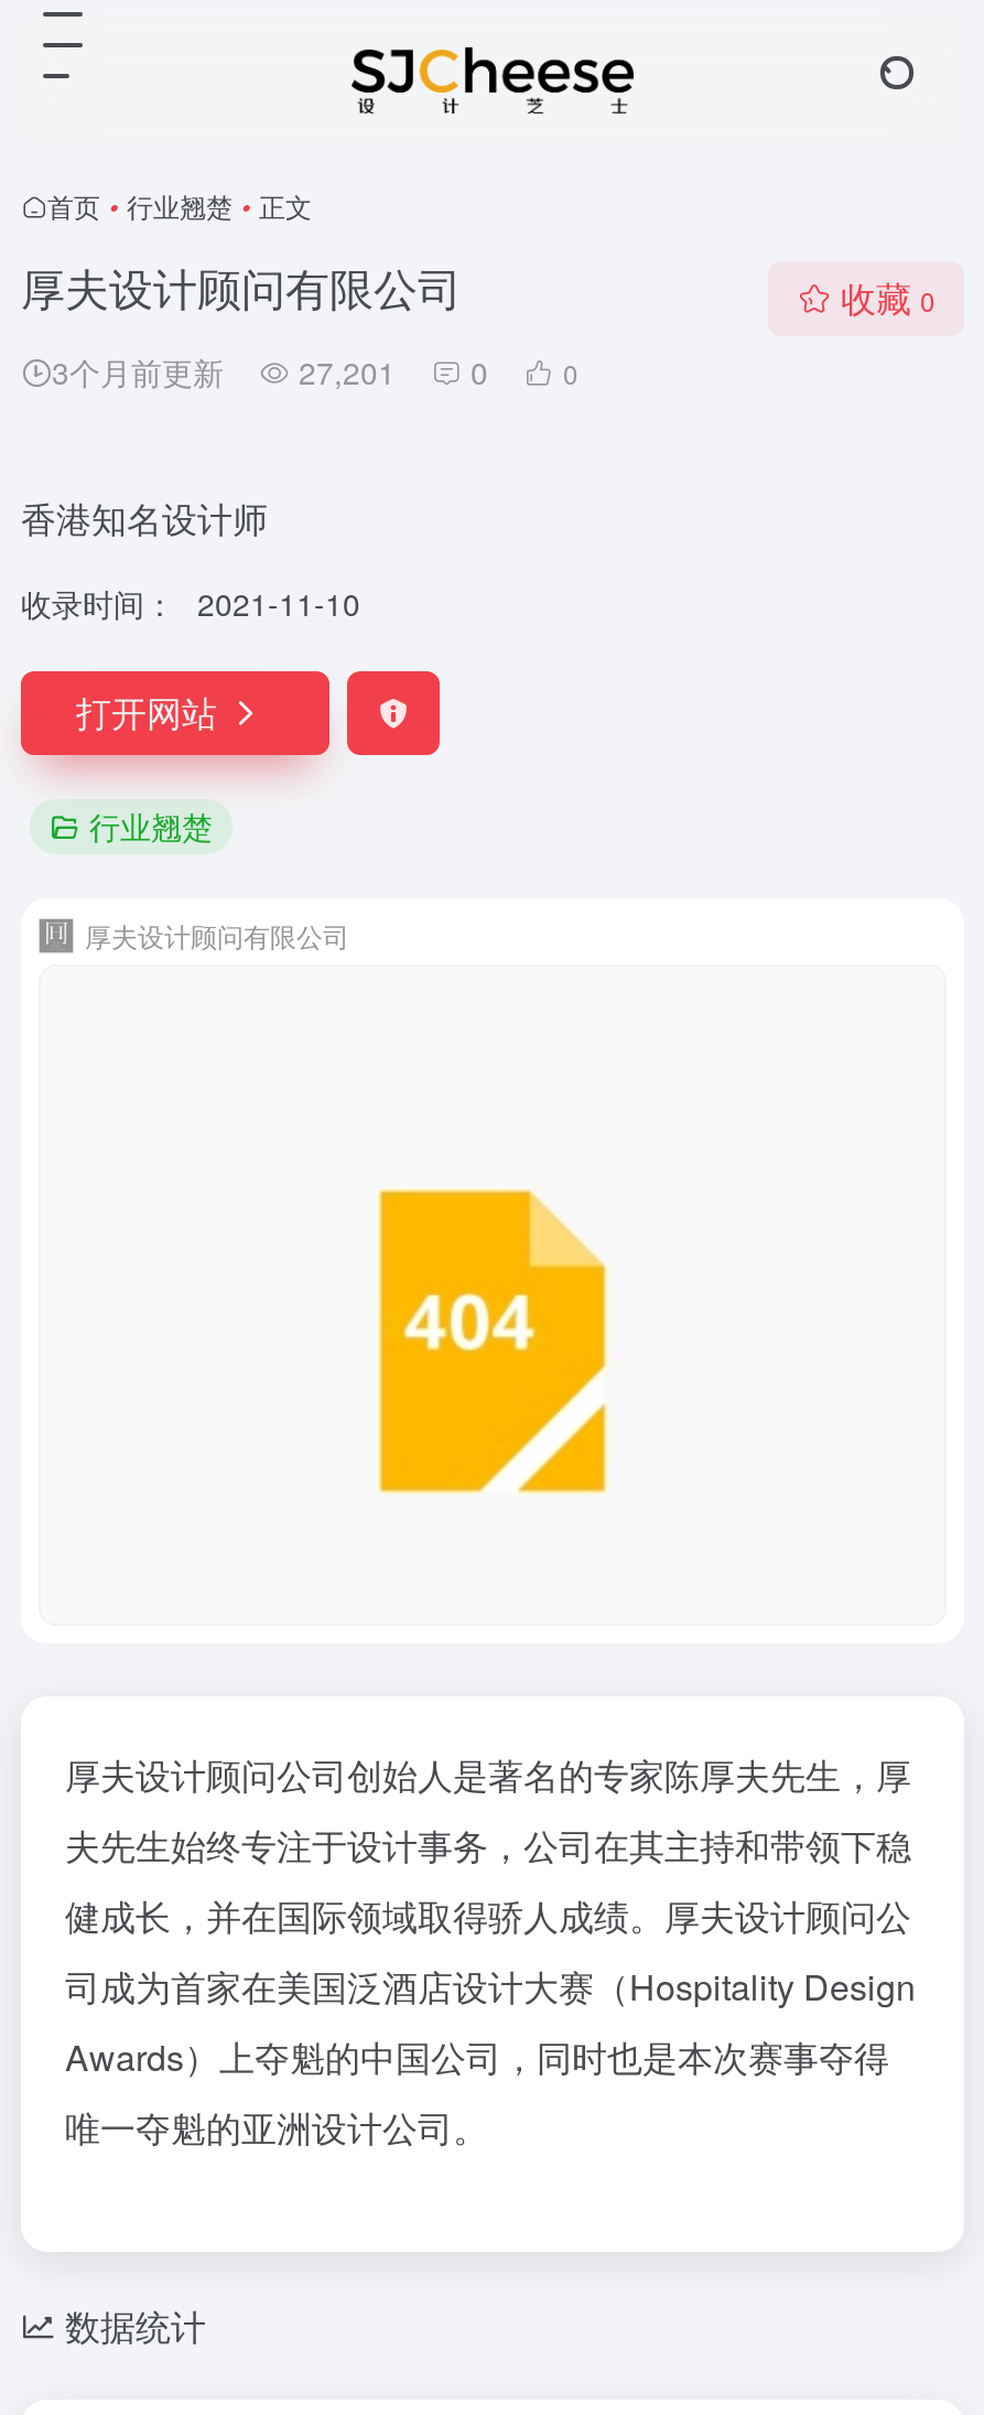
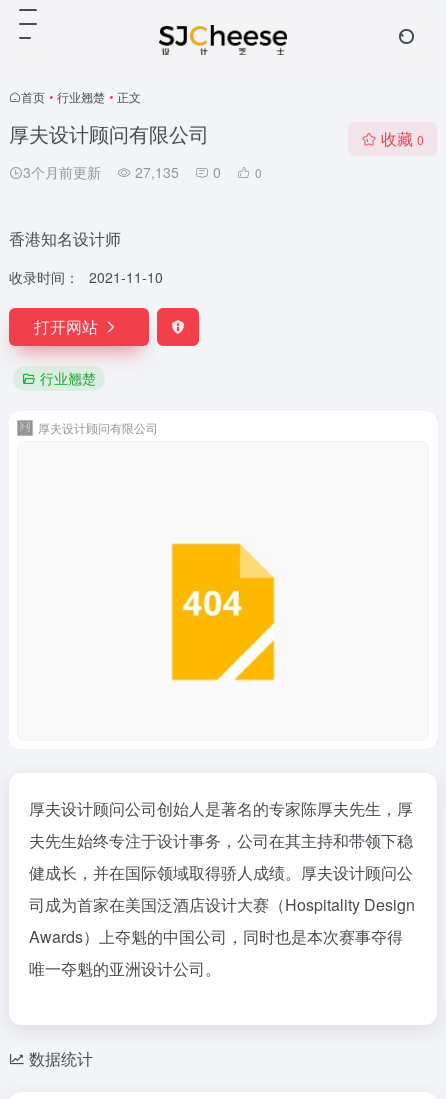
- 3个月前更新 27,201 0 0
+ 3个月前更新 27,135 0 0
